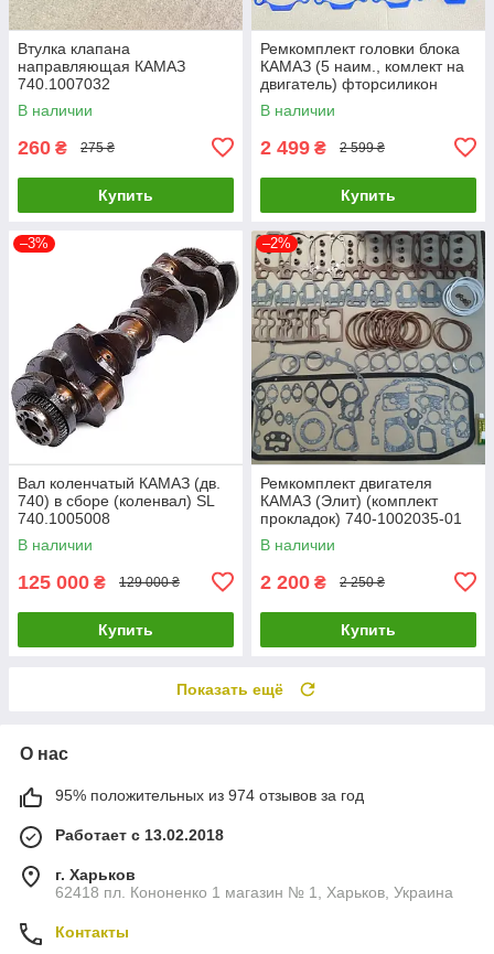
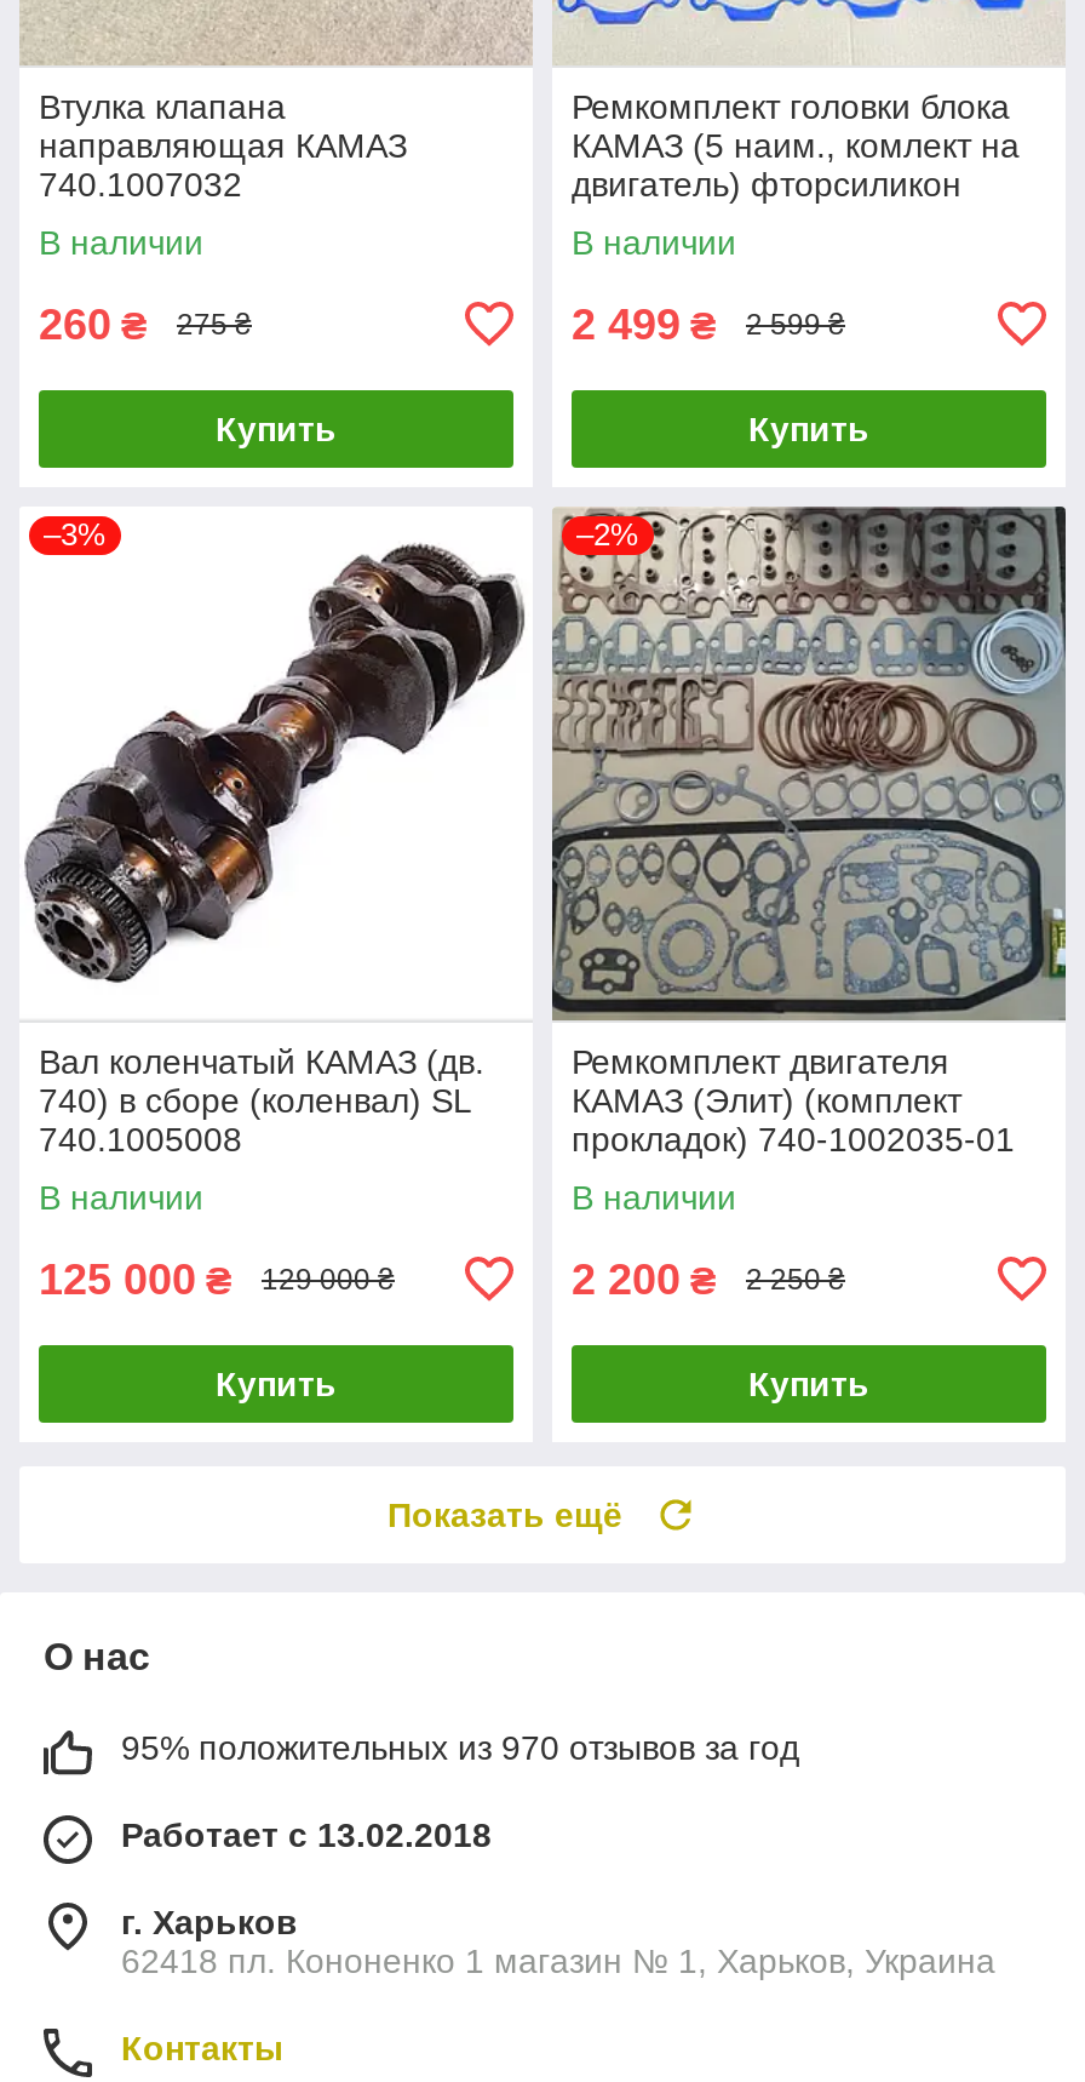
- 95% положительных из 974 отзывов за год
+ 95% положительных из 970 отзывов за год
